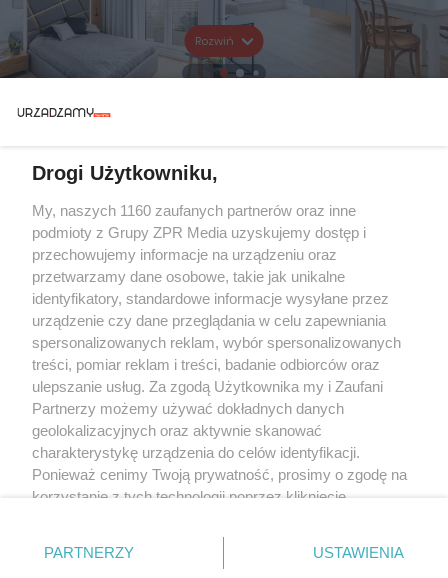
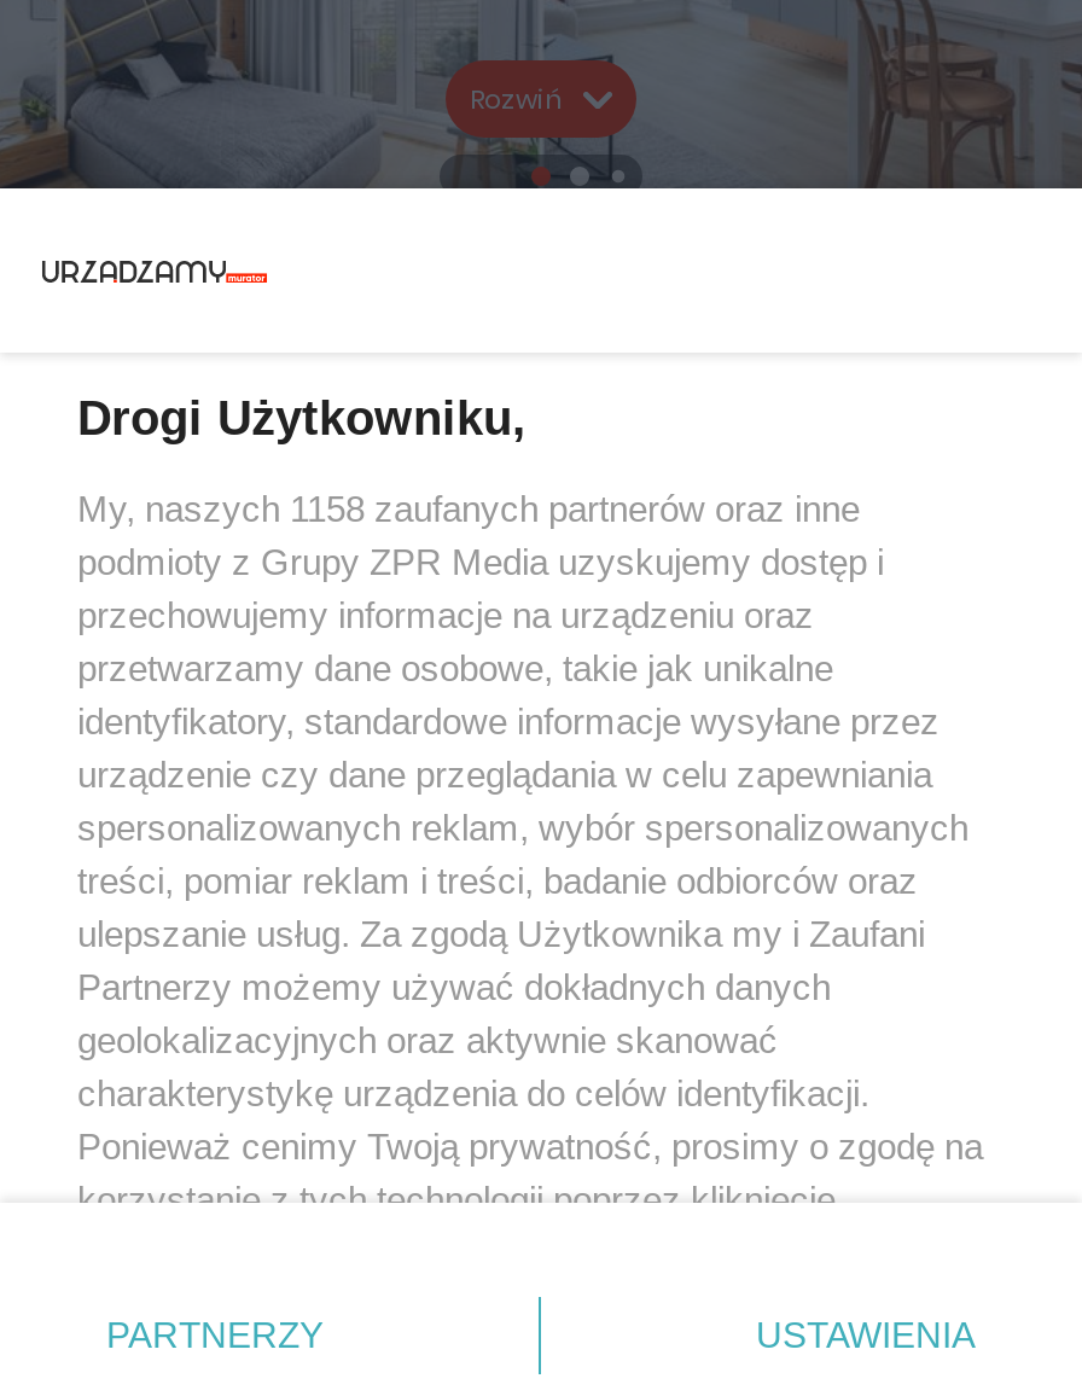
- My, naszych 1160 zaufanych partnerów oraz inne
+ My, naszych 1158 zaufanych partnerów oraz inne
